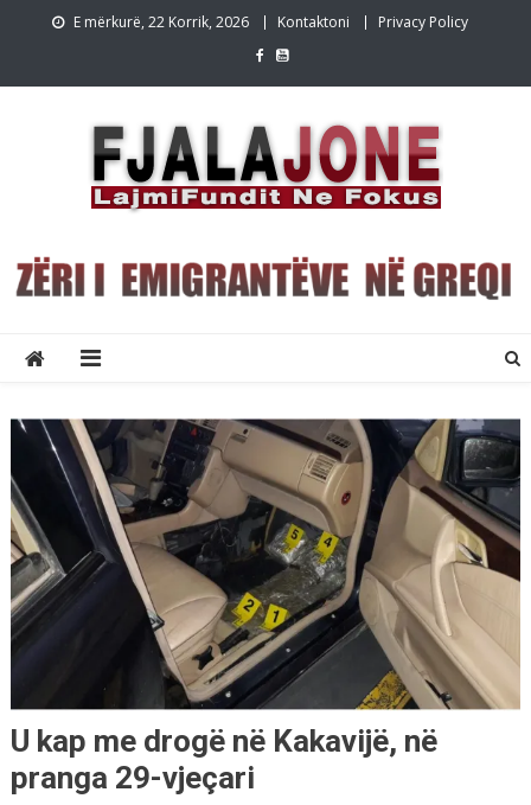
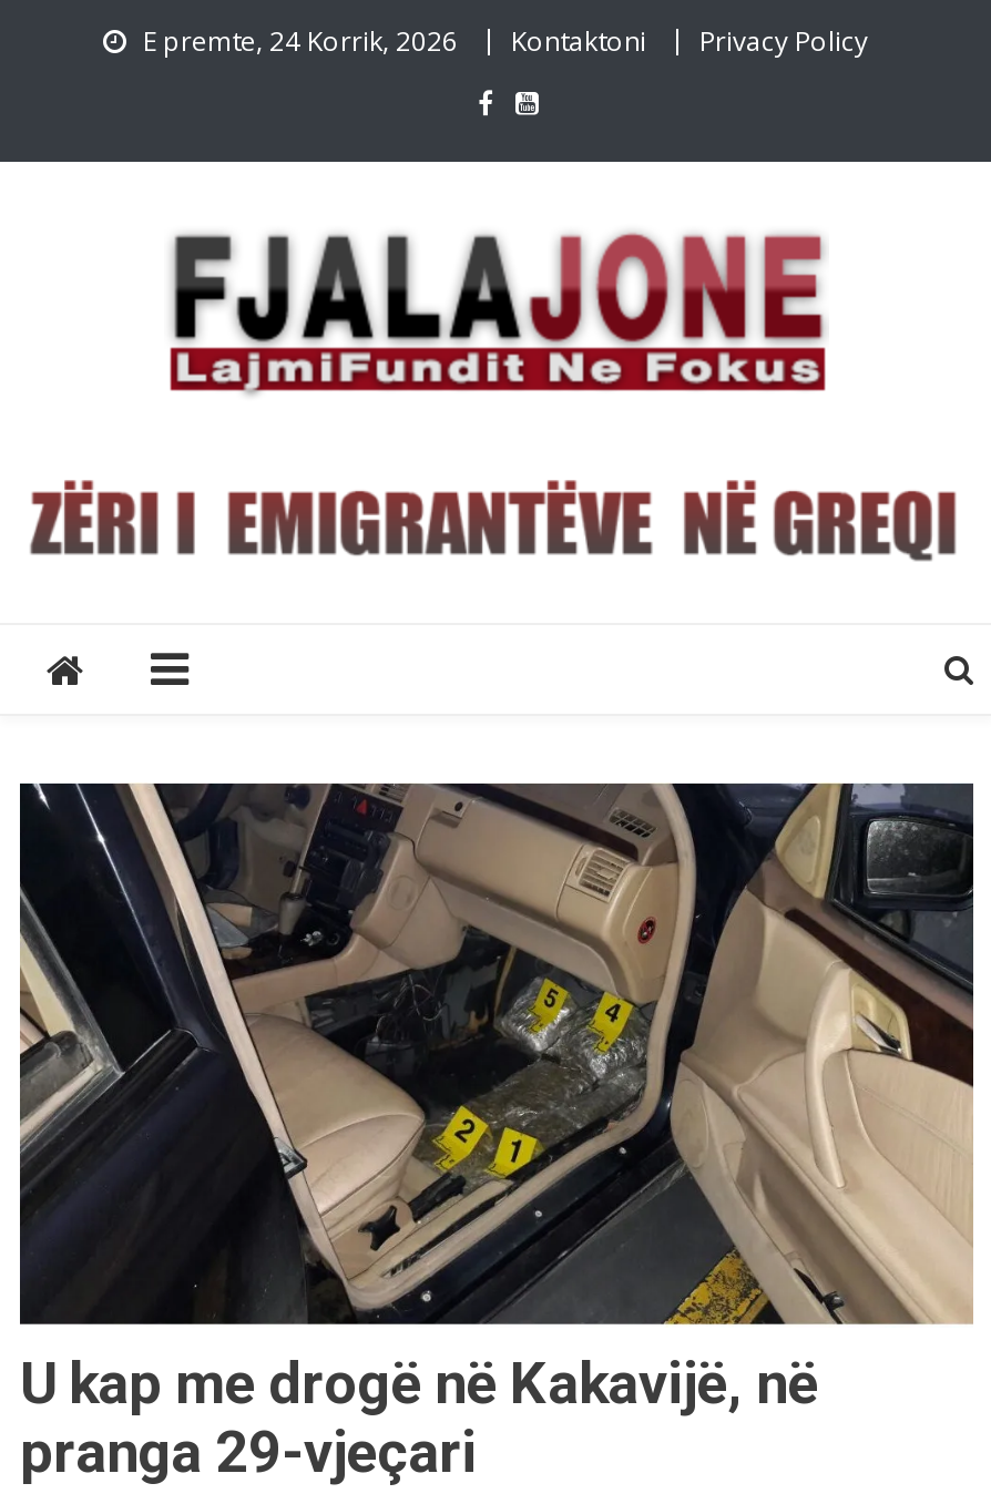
- E mërkurë, 22 Korrik, 2026
+ E premte, 24 Korrik, 2026
